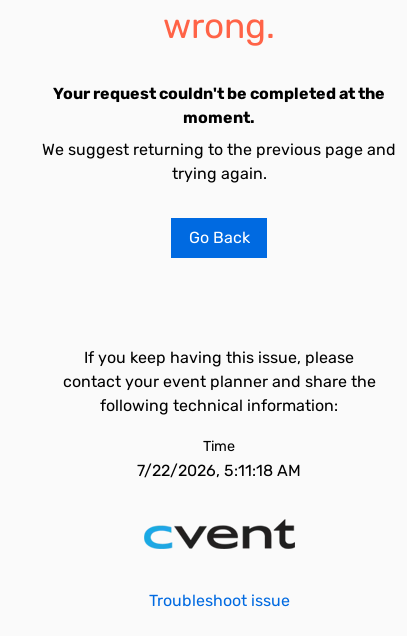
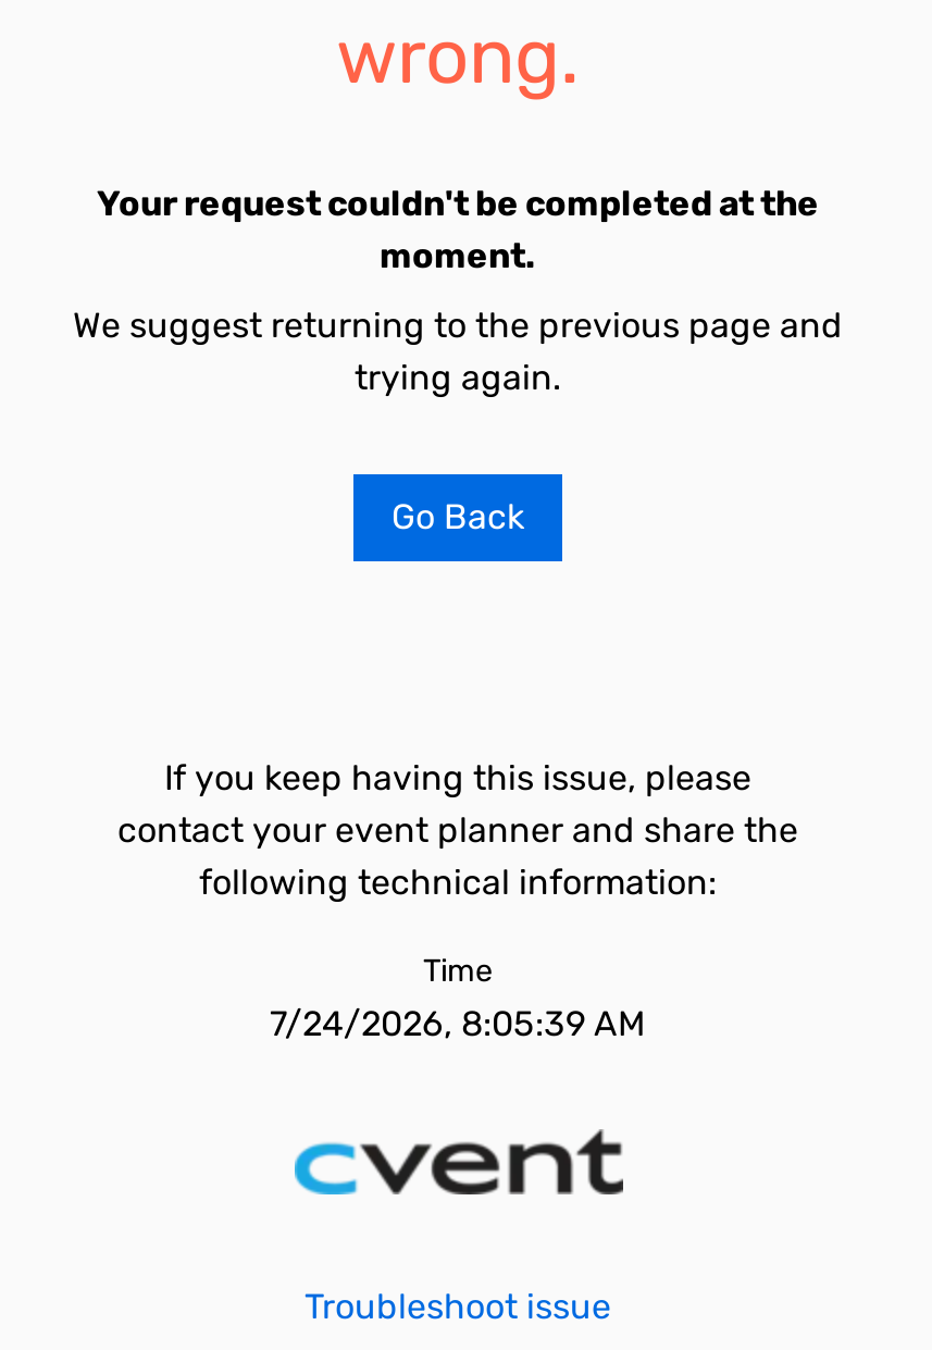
- 7/22/2026, 5:11:18 AM
+ 7/24/2026, 8:05:39 AM
